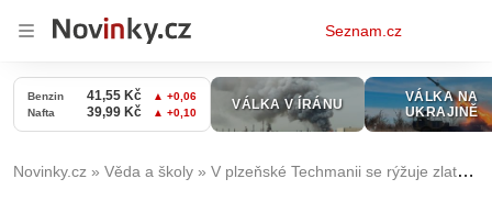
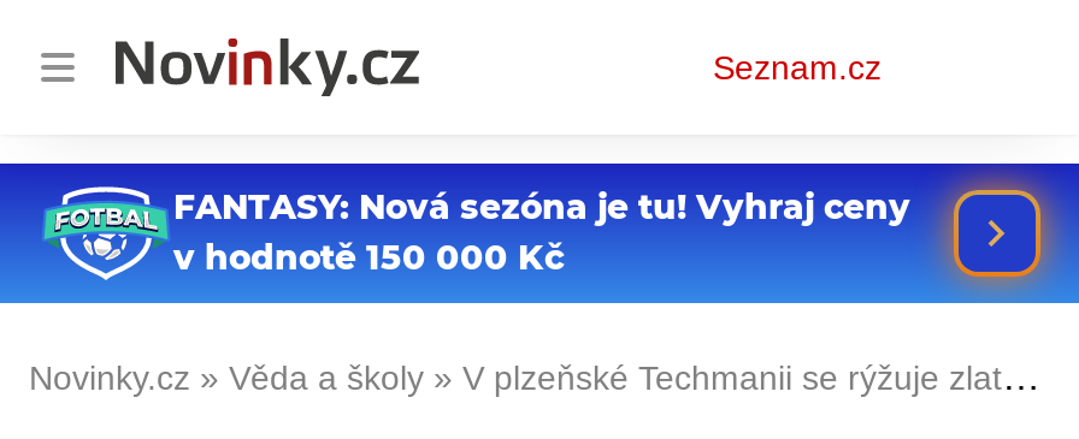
- [image]
+ [image]
